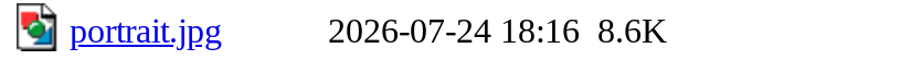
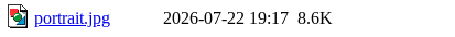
- 2026-07-24 18:16 8.6K
+ 2026-07-22 19:17 8.6K
